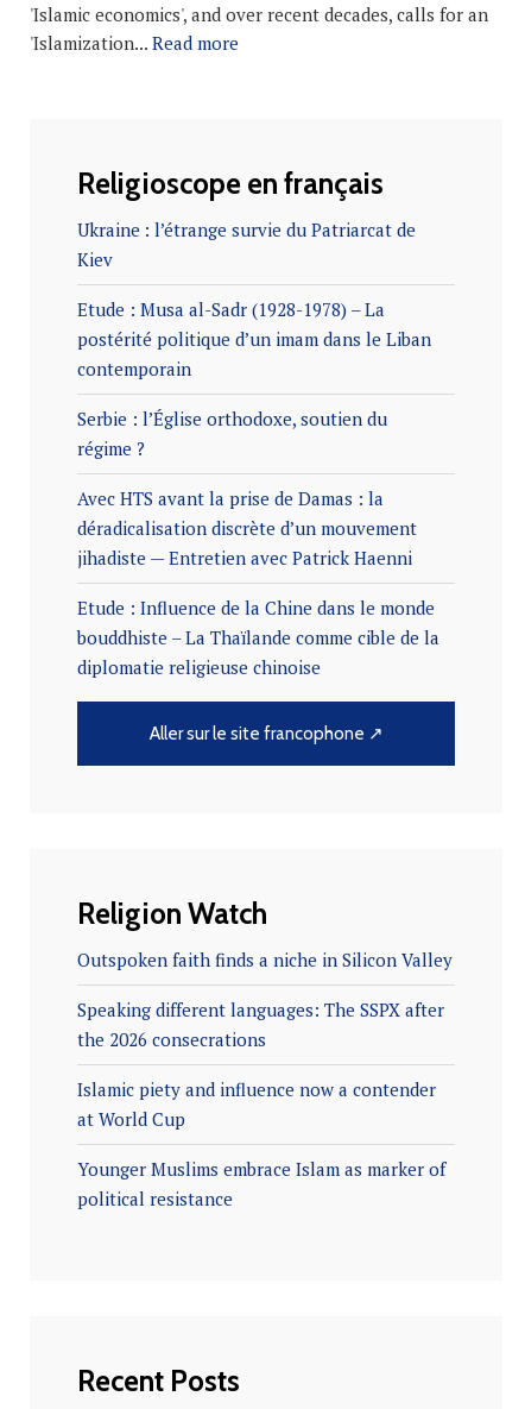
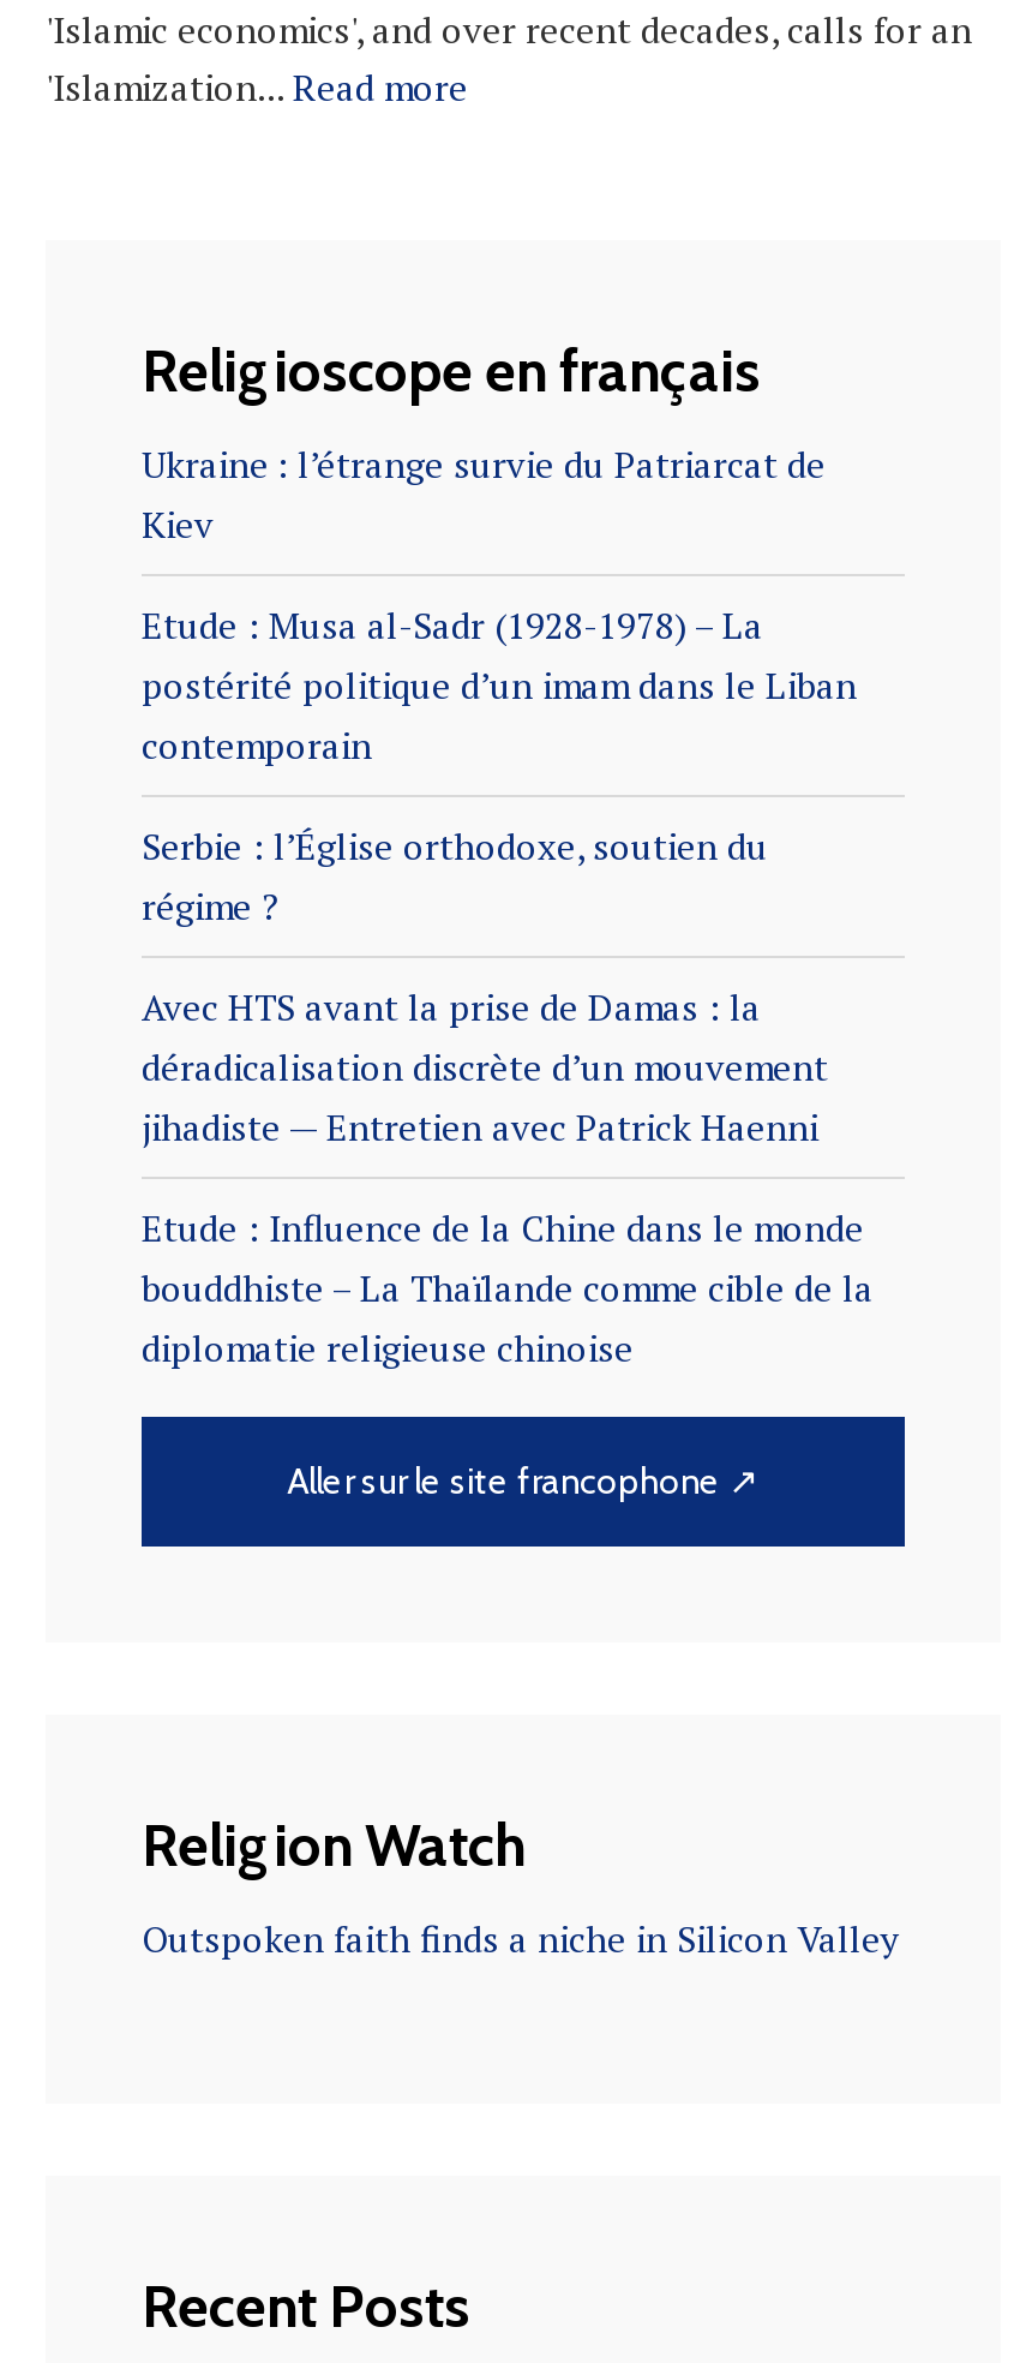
- Speaking different languages: The SSPX after
- the 2026 consecrations
- Islamic piety and influence now a contender
- at World Cup
- Younger Muslims embrace Islam as marker of
- political resistance
